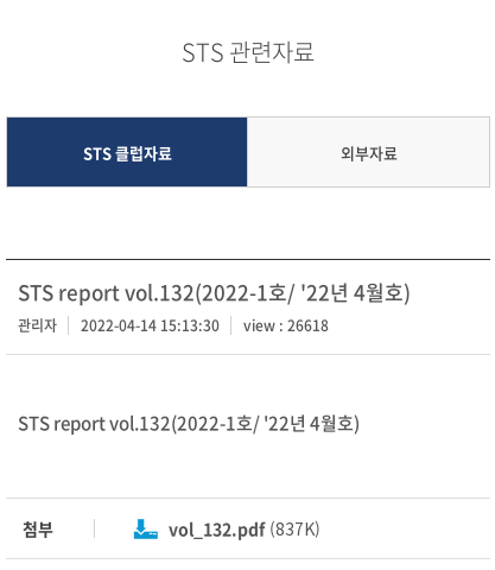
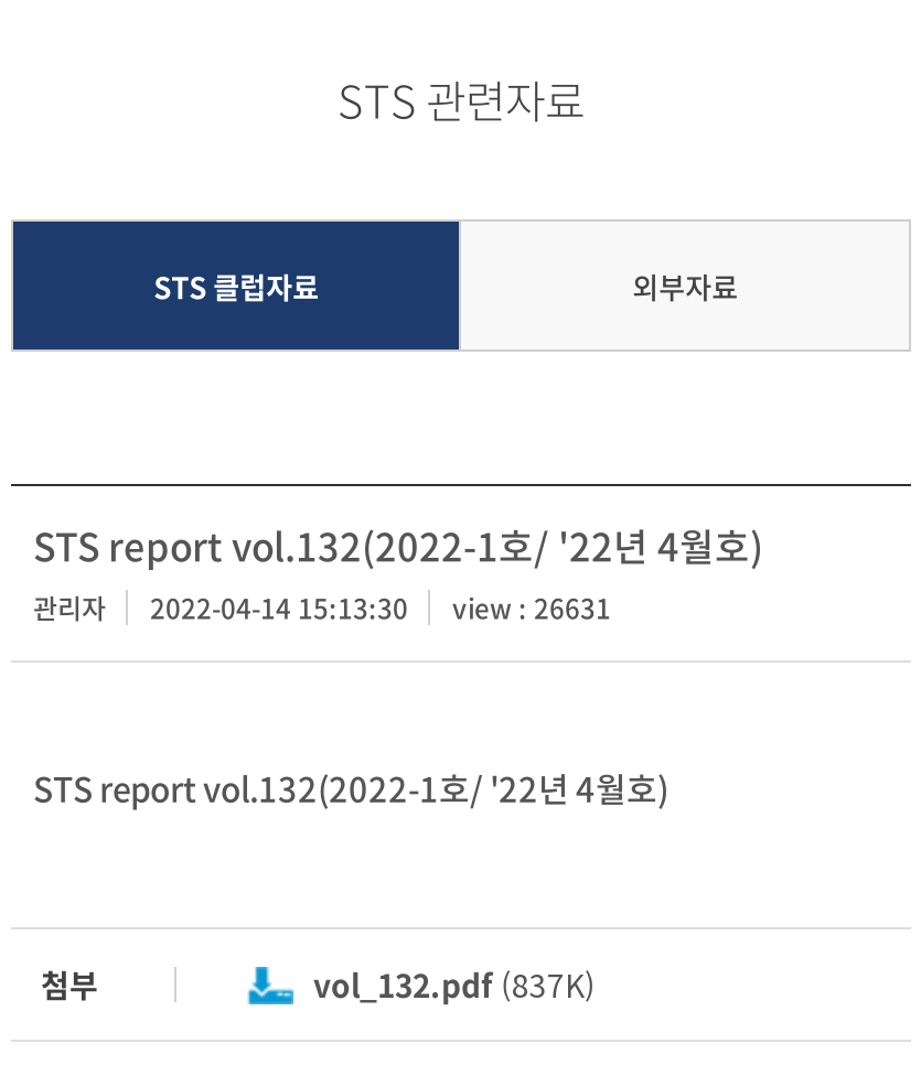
- 관리자 2022-04-14 15:13:30 view : 26618
+ 관리자 2022-04-14 15:13:30 view : 26631
